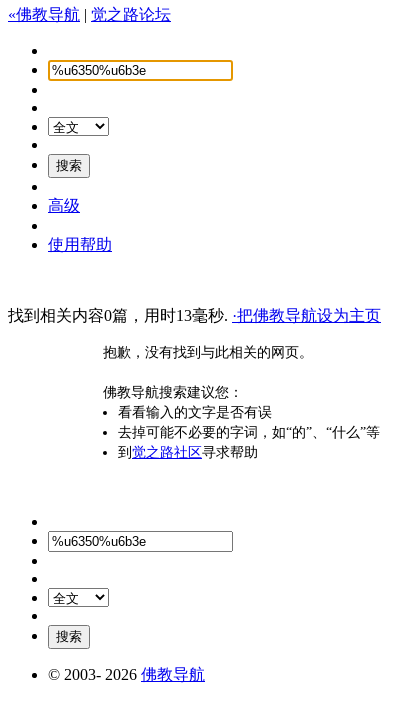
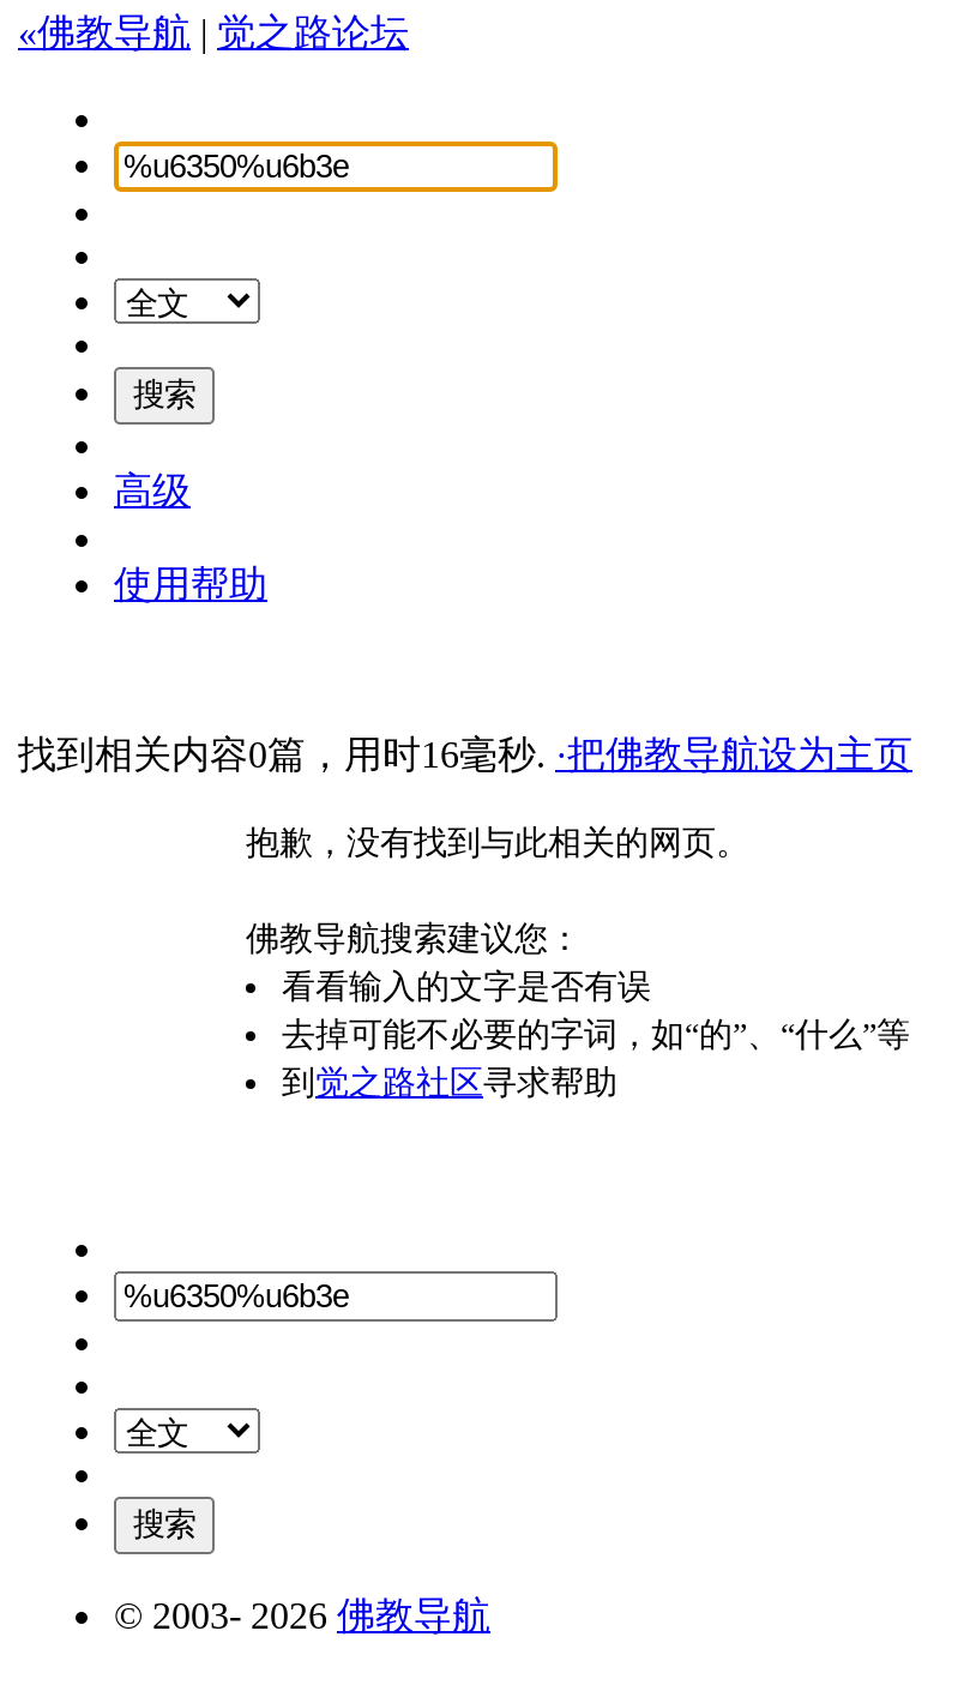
- 找到相关内容0篇，用时13毫秒. ·把佛教导航设为主页
+ 找到相关内容0篇，用时16毫秒. ·把佛教导航设为主页
